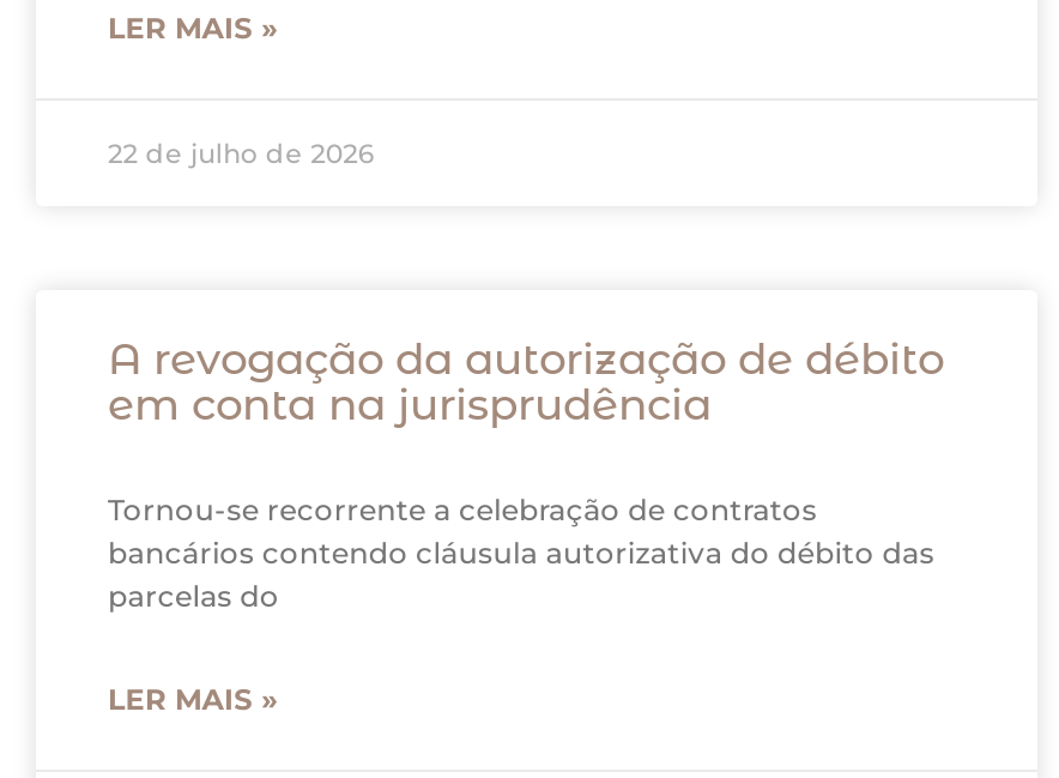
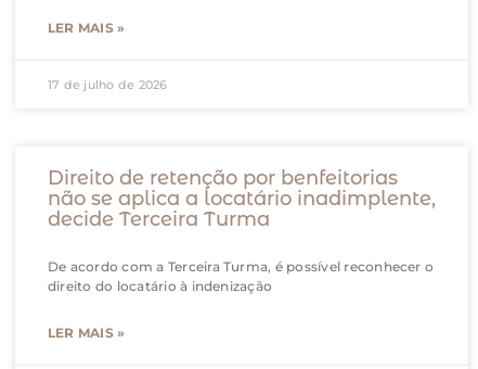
- 22 de julho de 2026
+ 17 de julho de 2026

- A revogação da autorização de débito
- em conta na jurisprudência
+ Direito de retenção por benfeitorias
+ não se aplica a locatário inadimplente,
+ decide Terceira Turma

- Tornou-se recorrente a celebração de contratos
- bancários contendo cláusula autorizativa do débito das
- parcelas do
+ De acordo com a Terceira Turma, é possível reconhecer o
+ direito do locatário à indenização
